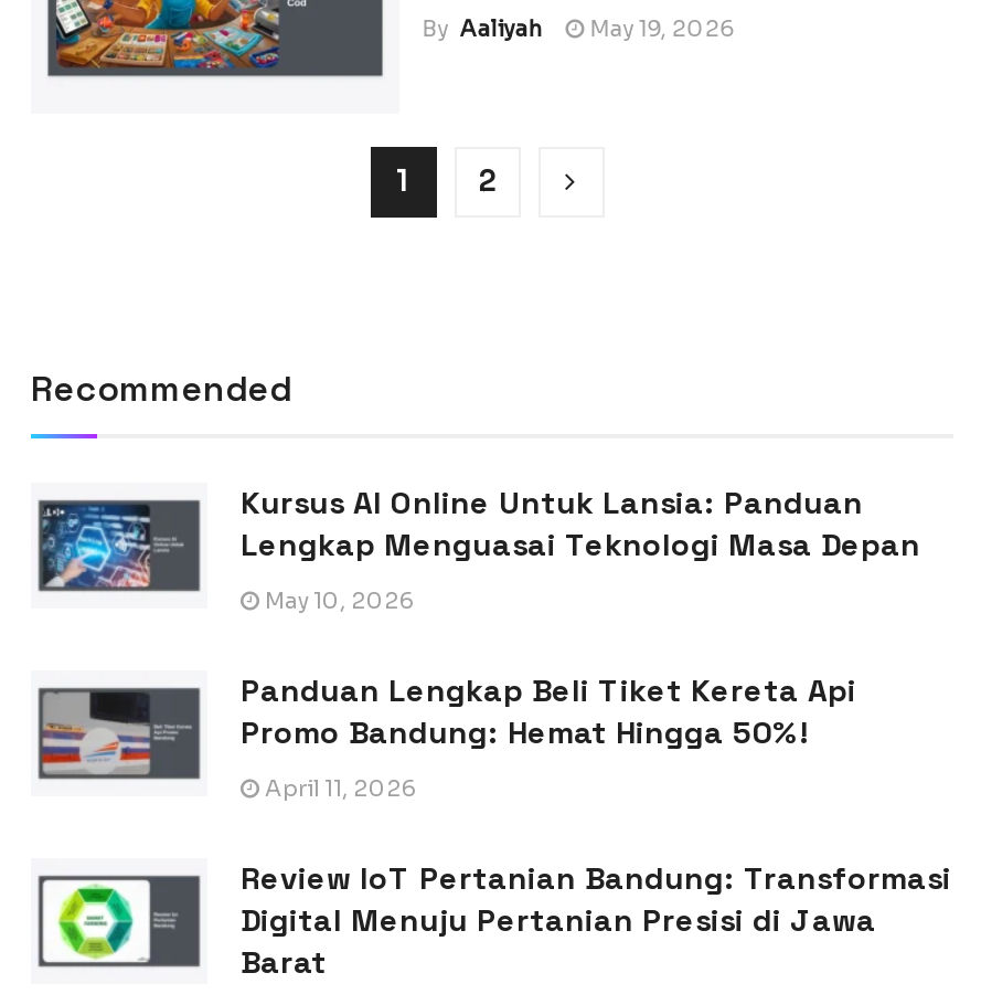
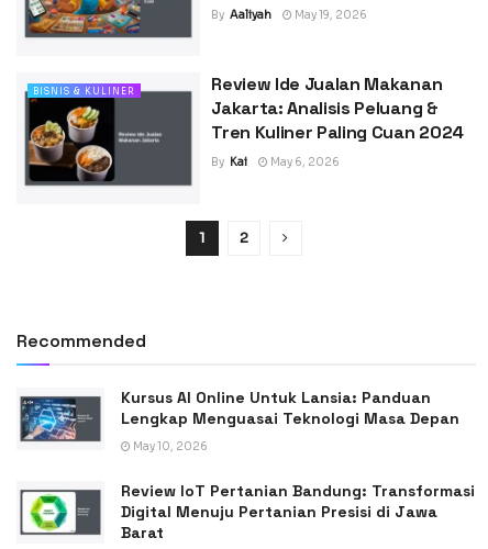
+ [image]
+ BISNIS & KULINER
+ Review Ide Jualan Makanan
+ Jakarta: Analisis Peluang &
+ Tren Kuliner Paling Cuan 2024
+ By Kai
+ May 6, 2026

moved down: [image] | 1 | 2 | Recommended | Kursus AI Online Untuk Lansia: Panduan | Lengkap Menguasai Teknologi Masa Depan | May 10, 2026

- Panduan Lengkap Beli Tiket Kereta Api
- Promo Bandung: Hemat Hingga 50%!
- April 11, 2026

- [image]
